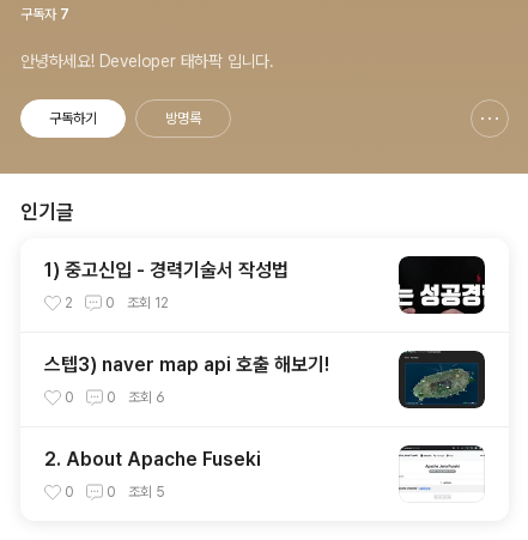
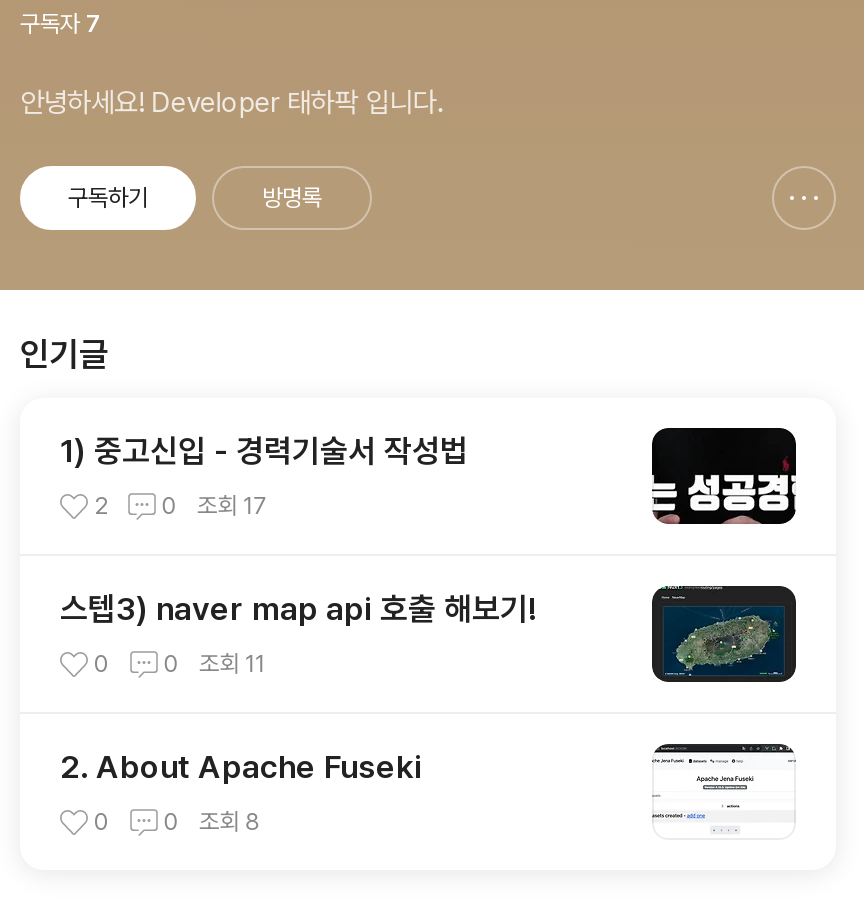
- 2 0 조회 12
+ 2 0 조회 17

- 0 0 조회 6
+ 0 0 조회 11

- 0 0 조회 5
+ 0 0 조회 8
